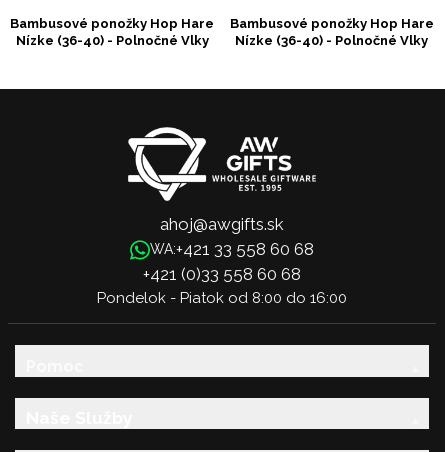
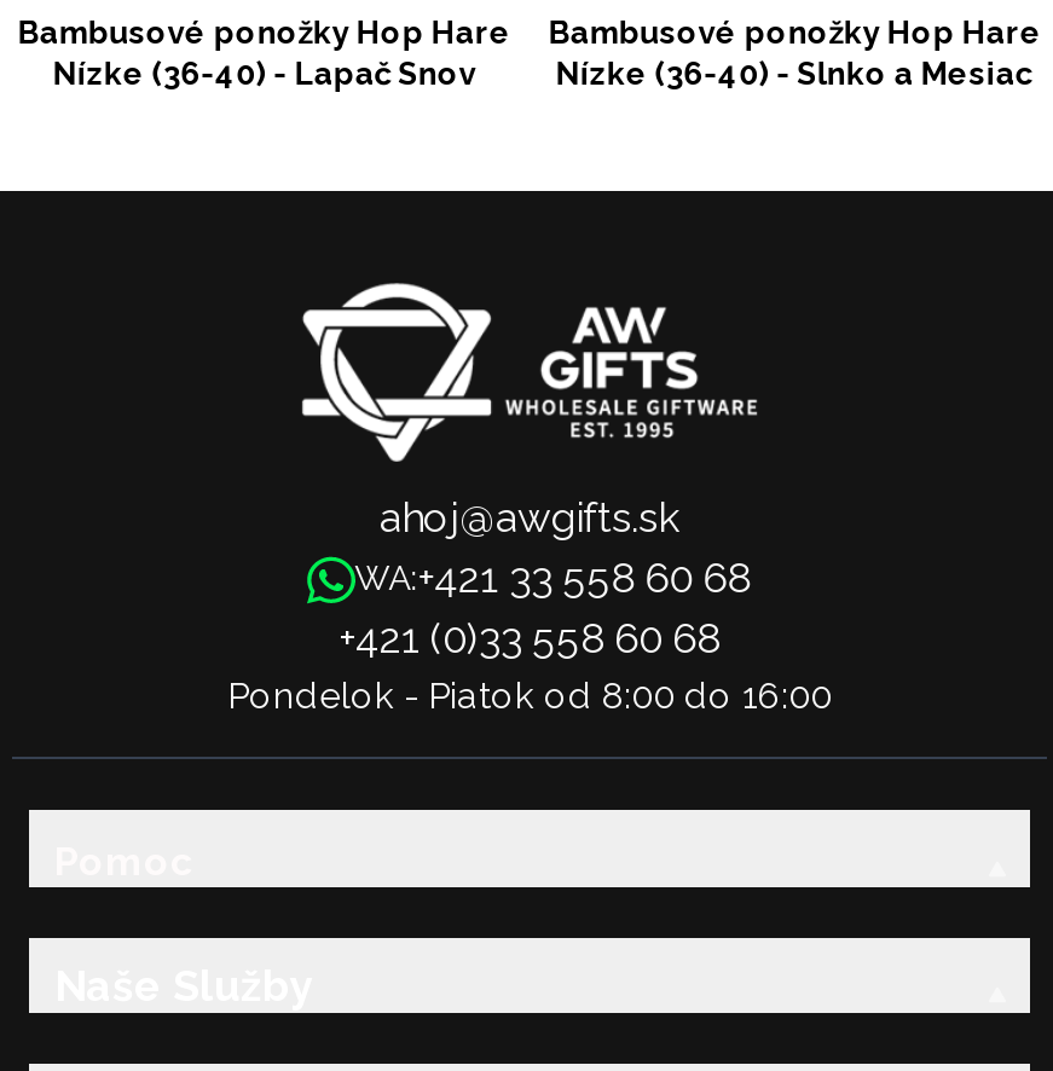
- Nízke (36-40) - Polnočné Vlky
+ Nízke (36-40) - Lapač Snov

- Nízke (36-40) - Polnočné Vlky
+ Nízke (36-40) - Slnko a Mesiac
